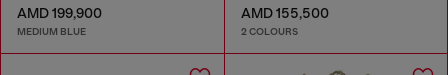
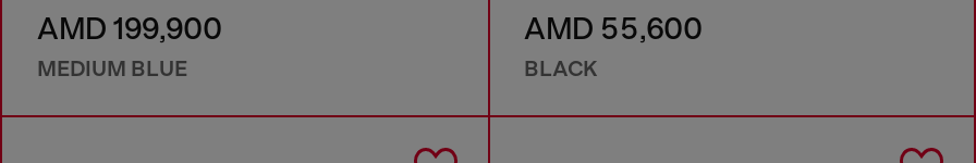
- AMD 155,500
- 2 COLOURS
+ AMD 55,600
+ BLACK
